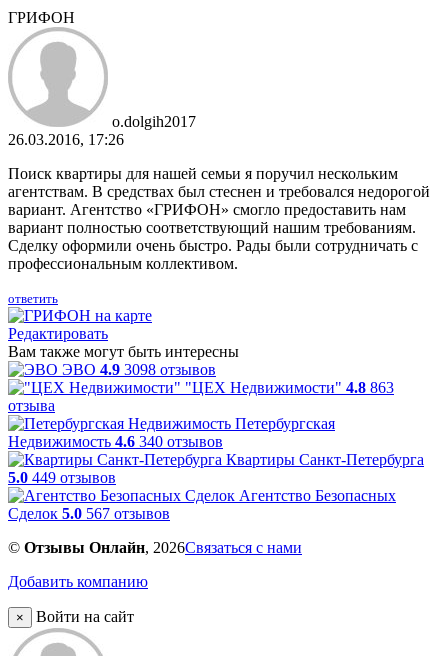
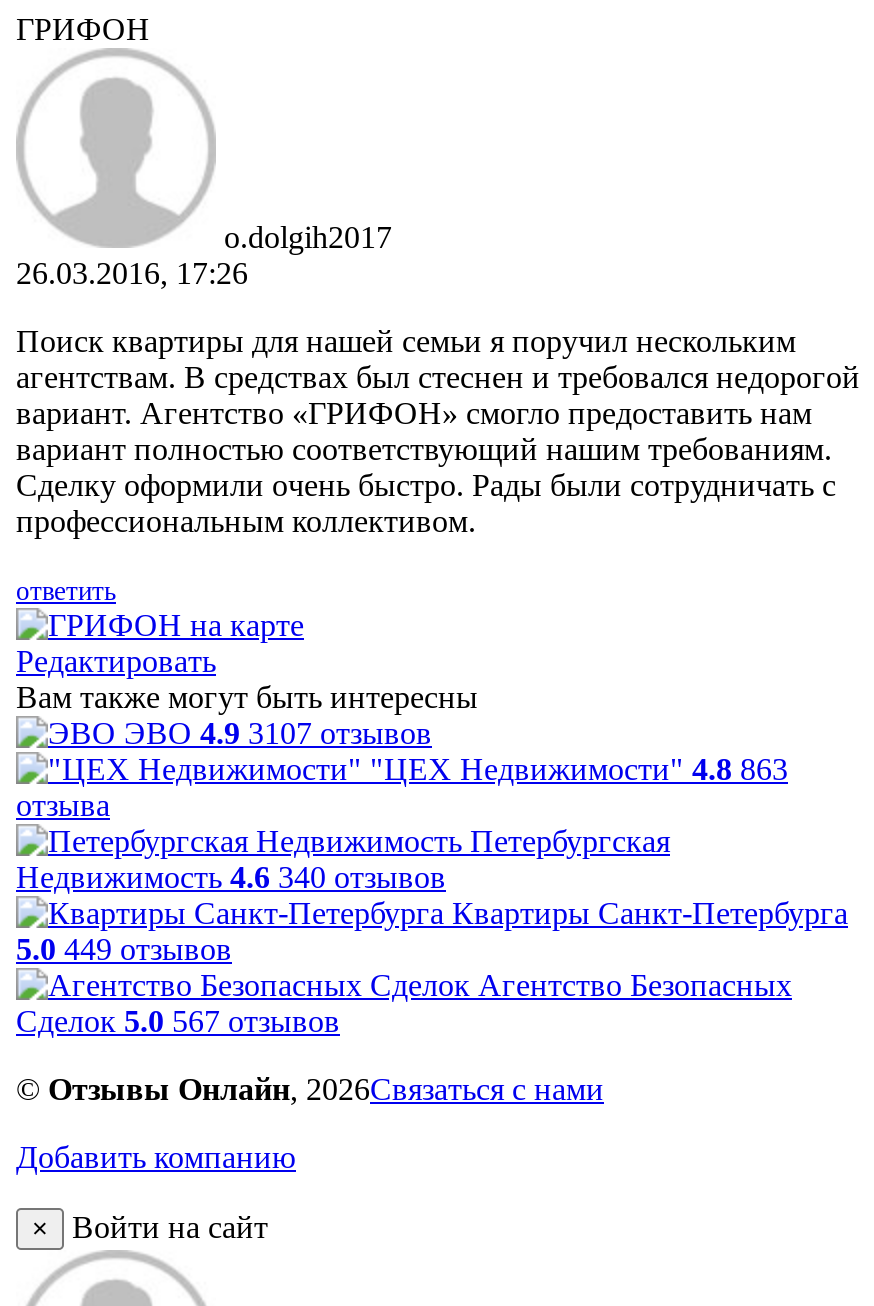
- ЭВО 4.9 3098 отзывов
+ ЭВО 4.9 3107 отзывов
